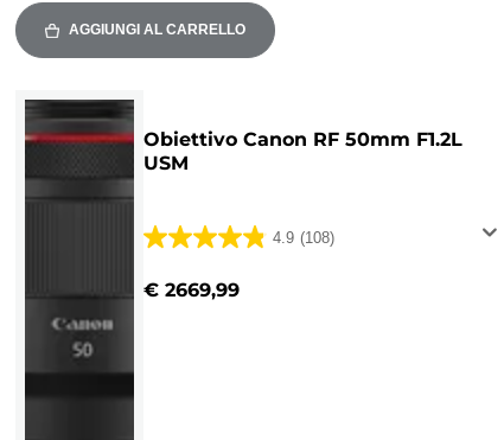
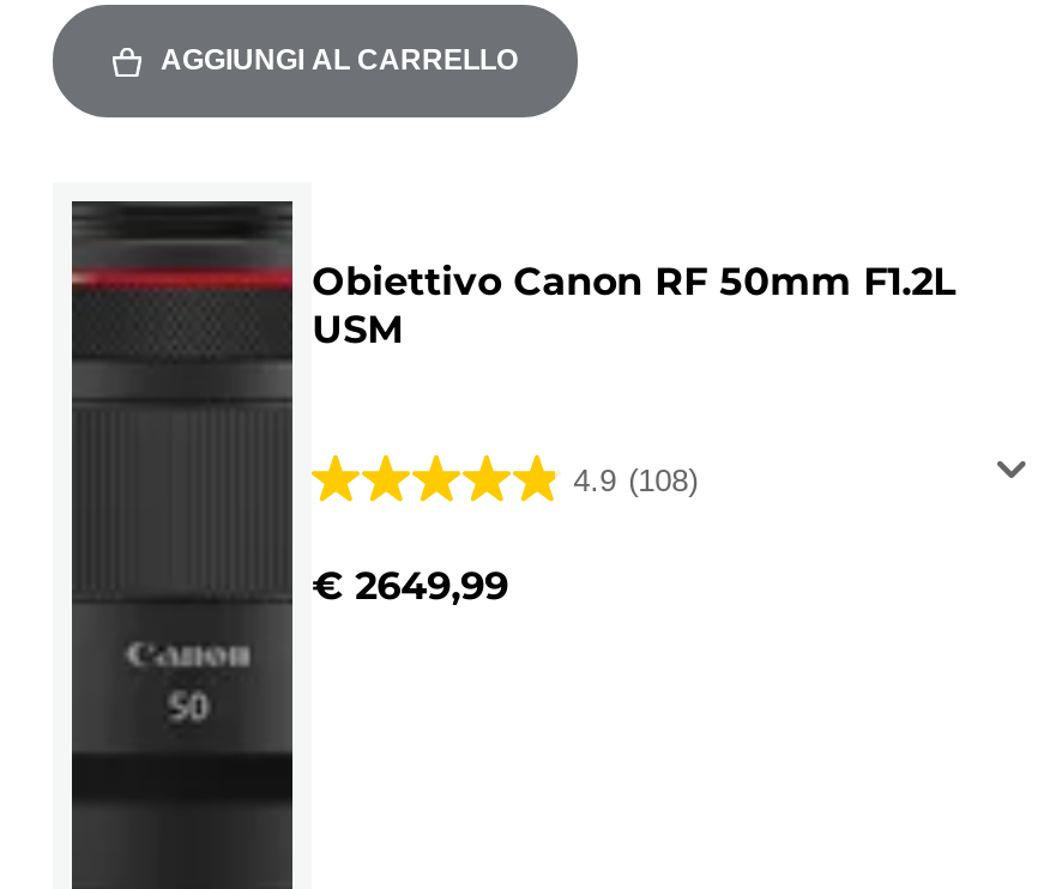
- € 2669,99
+ € 2649,99
